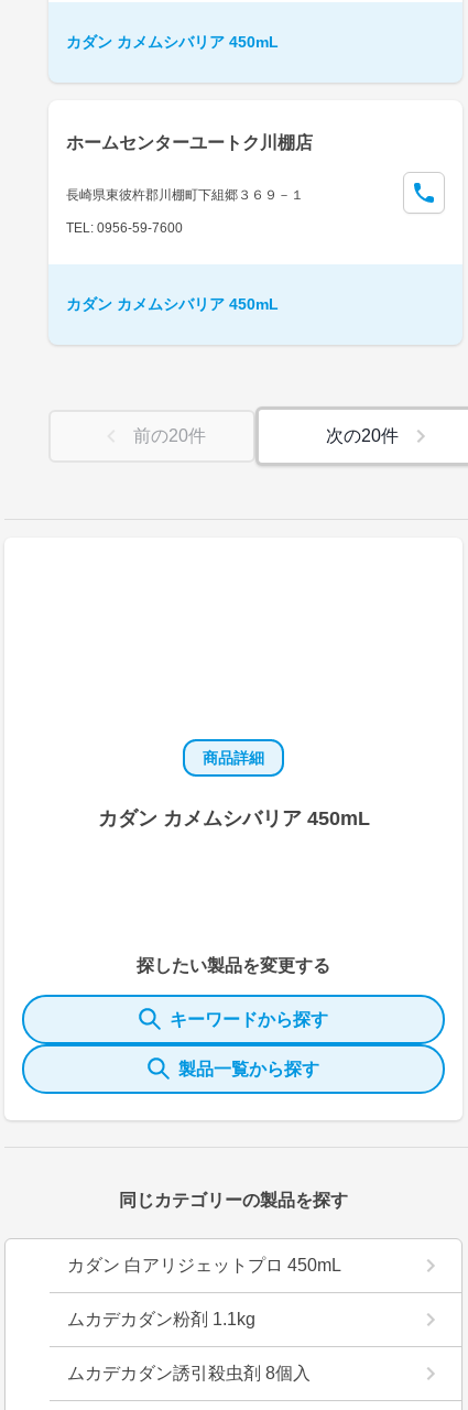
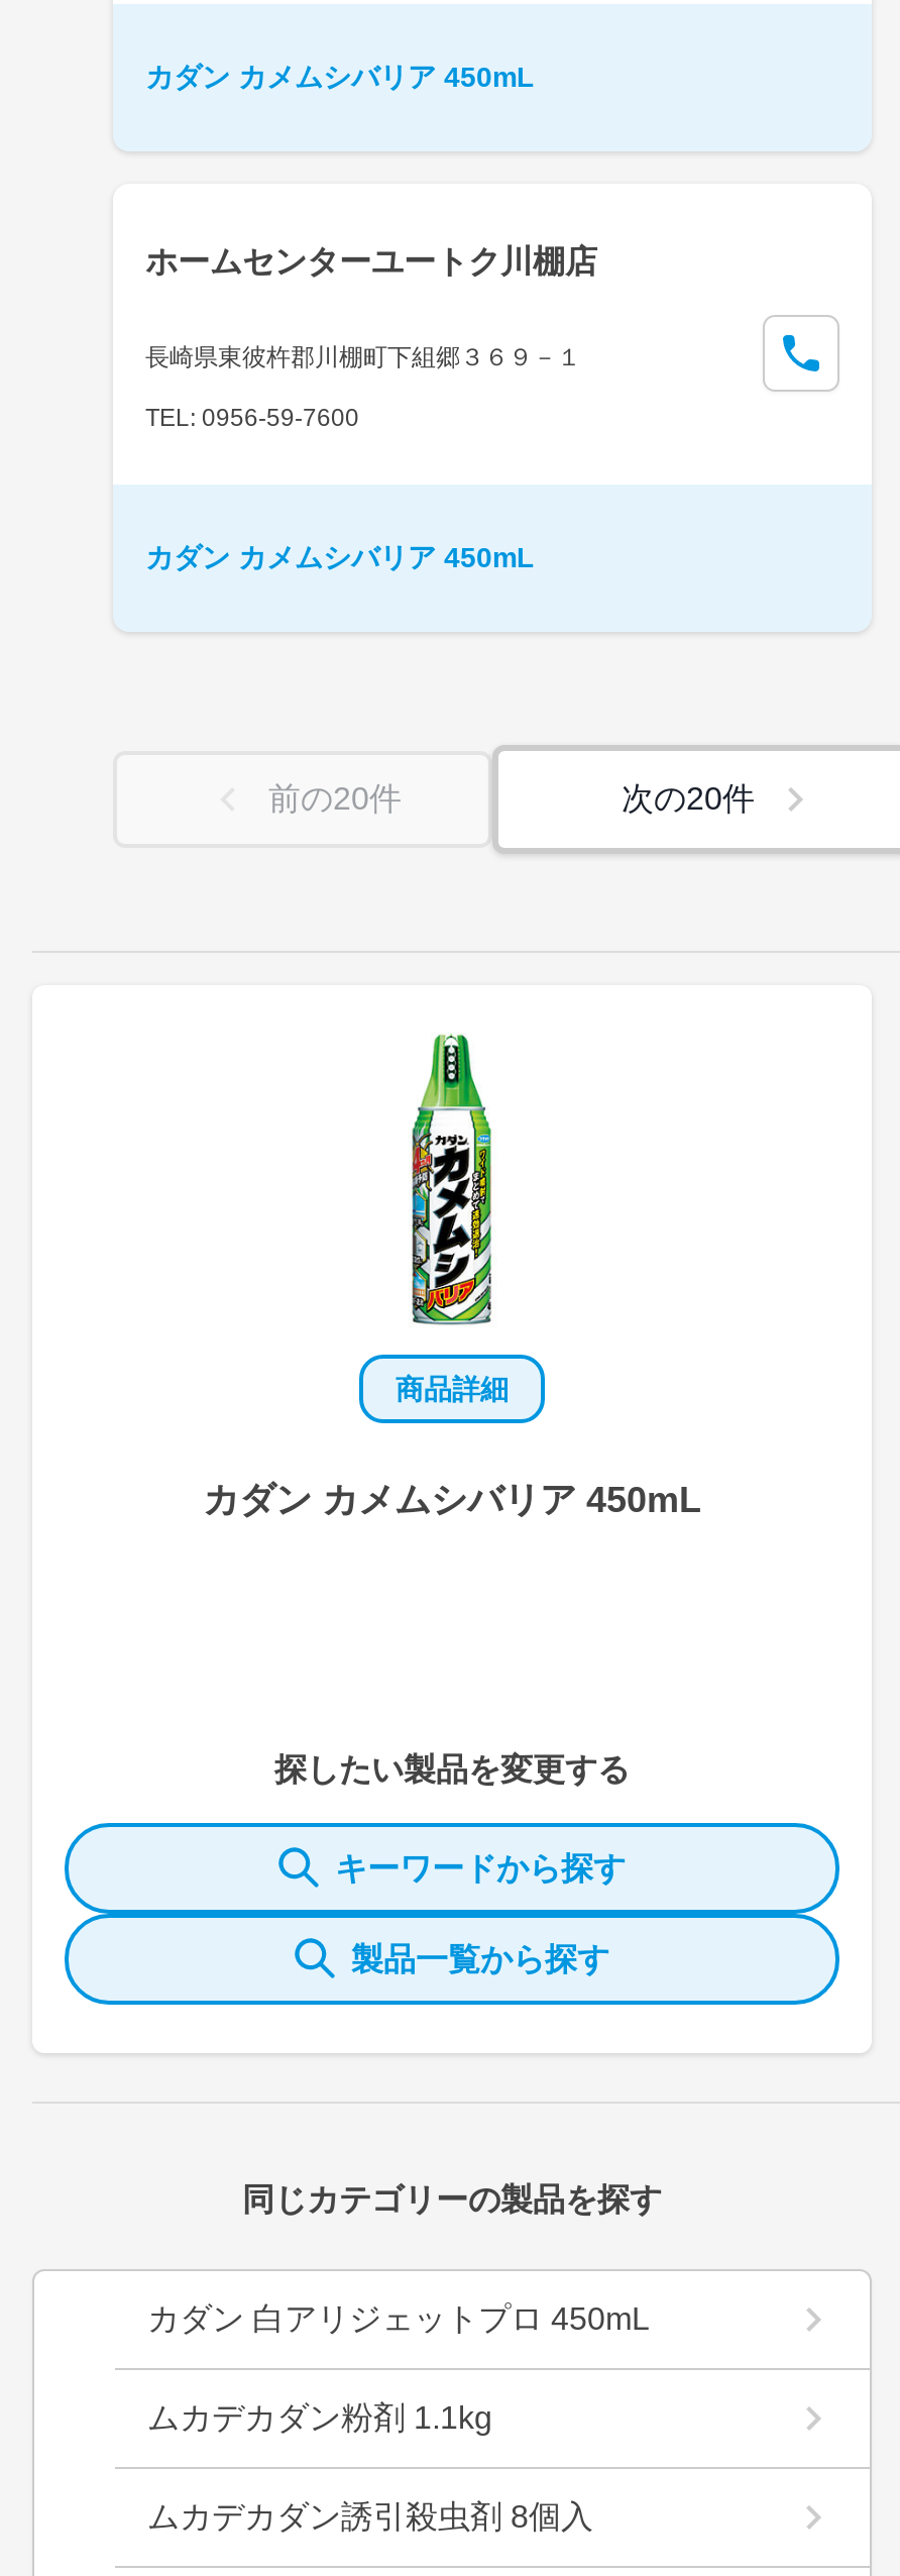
+ [image]
